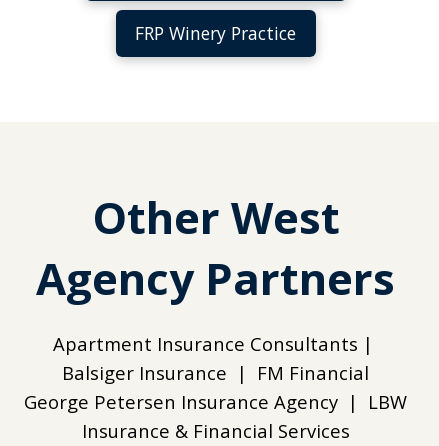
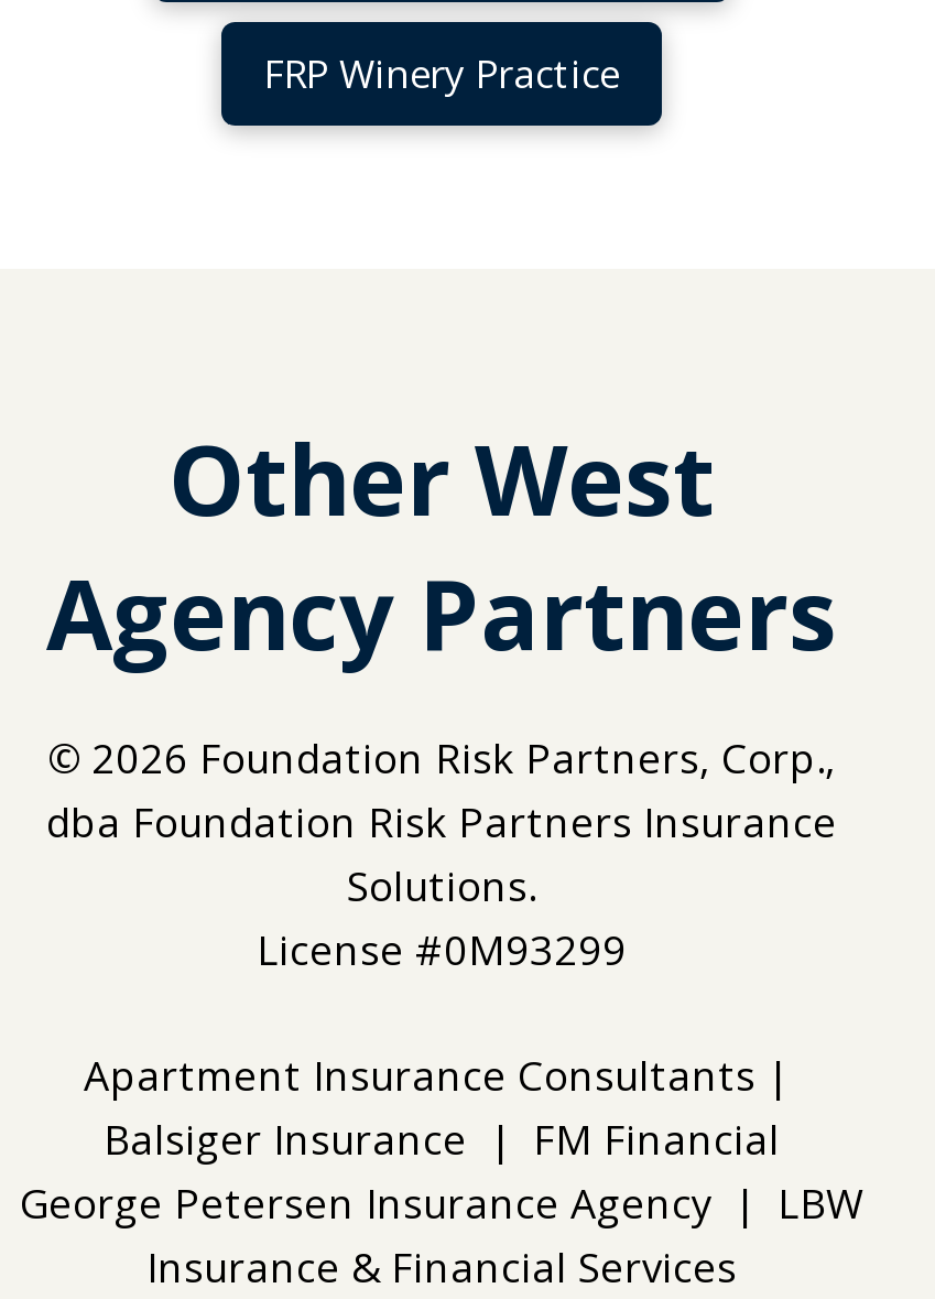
+ © 2026 Foundation Risk Partners, Corp.,
+ dba Foundation Risk Partners Insurance
+ Solutions.
+ License #0M93299
